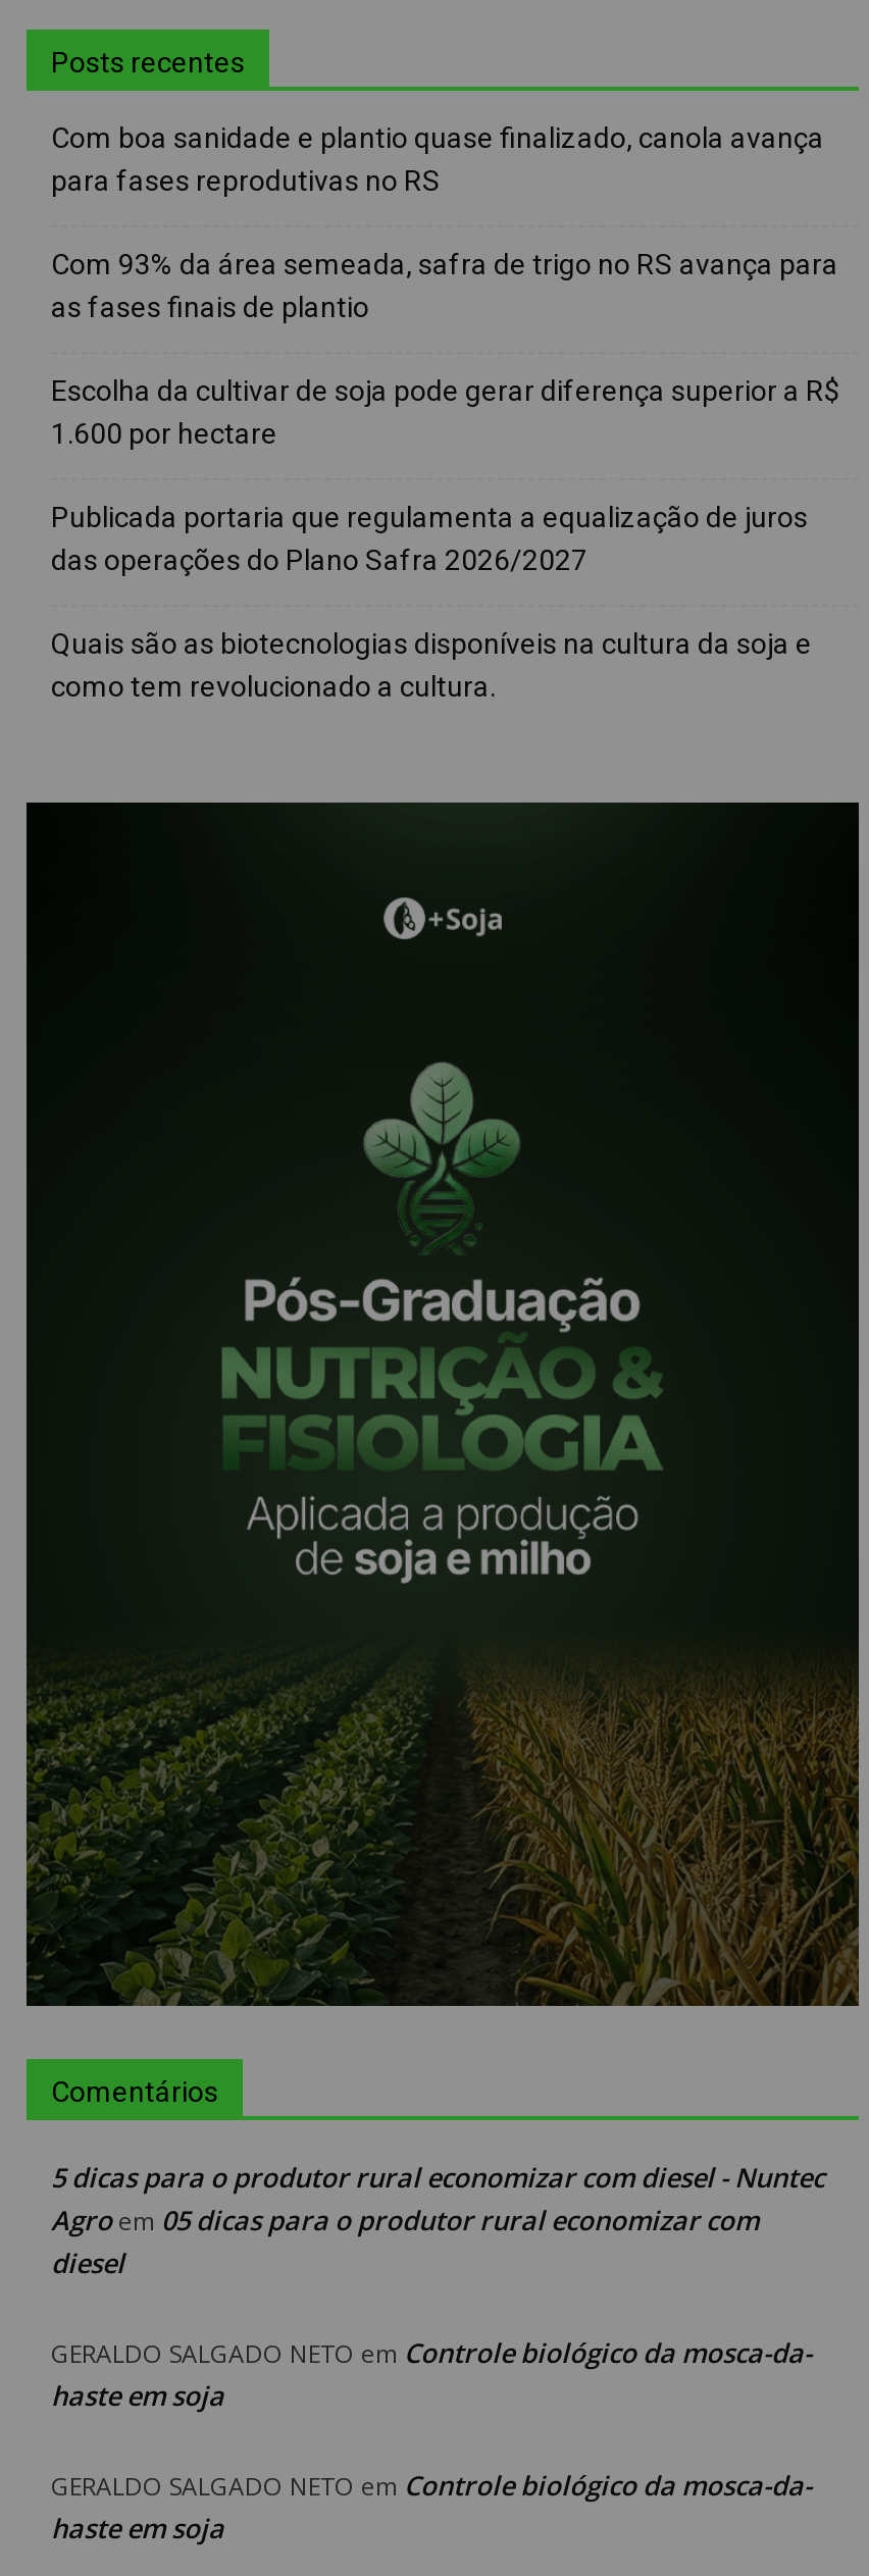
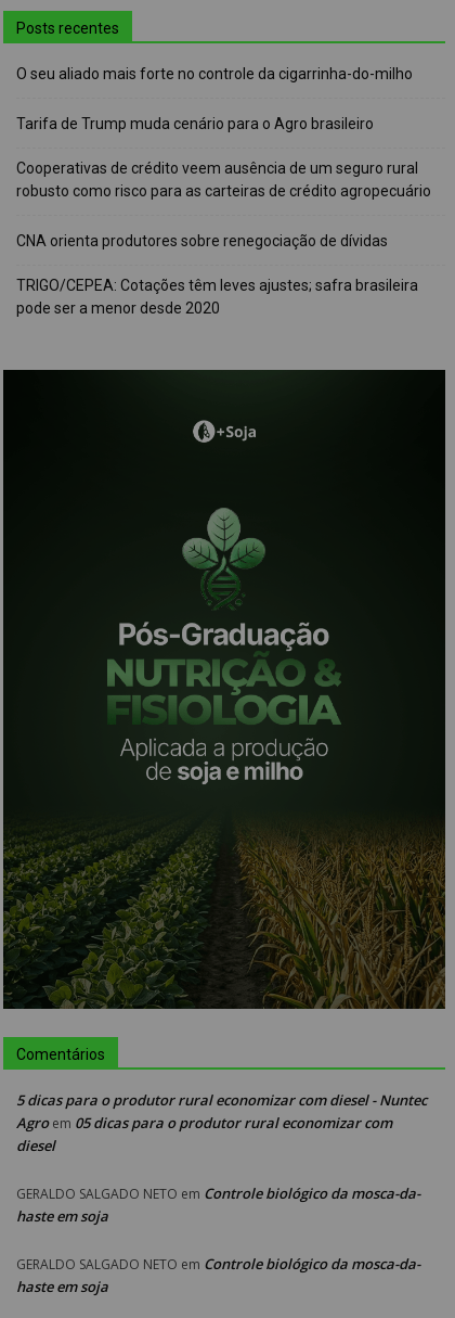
- Com boa sanidade e plantio quase finalizado, canola avança
- para fases reprodutivas no RS
+ O seu aliado mais forte no controle da cigarrinha-do-milho

- Com 93% da área semeada, safra de trigo no RS avança para
- as fases finais de plantio
+ Tarifa de Trump muda cenário para o Agro brasileiro

- Escolha da cultivar de soja pode gerar diferença superior a R$
- 1.600 por hectare
+ Cooperativas de crédito veem ausência de um seguro rural
+ robusto como risco para as carteiras de crédito agropecuário

- Publicada portaria que regulamenta a equalização de juros
- das operações do Plano Safra 2026/2027
+ CNA orienta produtores sobre renegociação de dívidas

- Quais são as biotecnologias disponíveis na cultura da soja e
- como tem revolucionado a cultura.
+ TRIGO/CEPEA: Cotações têm leves ajustes; safra brasileira
+ pode ser a menor desde 2020
